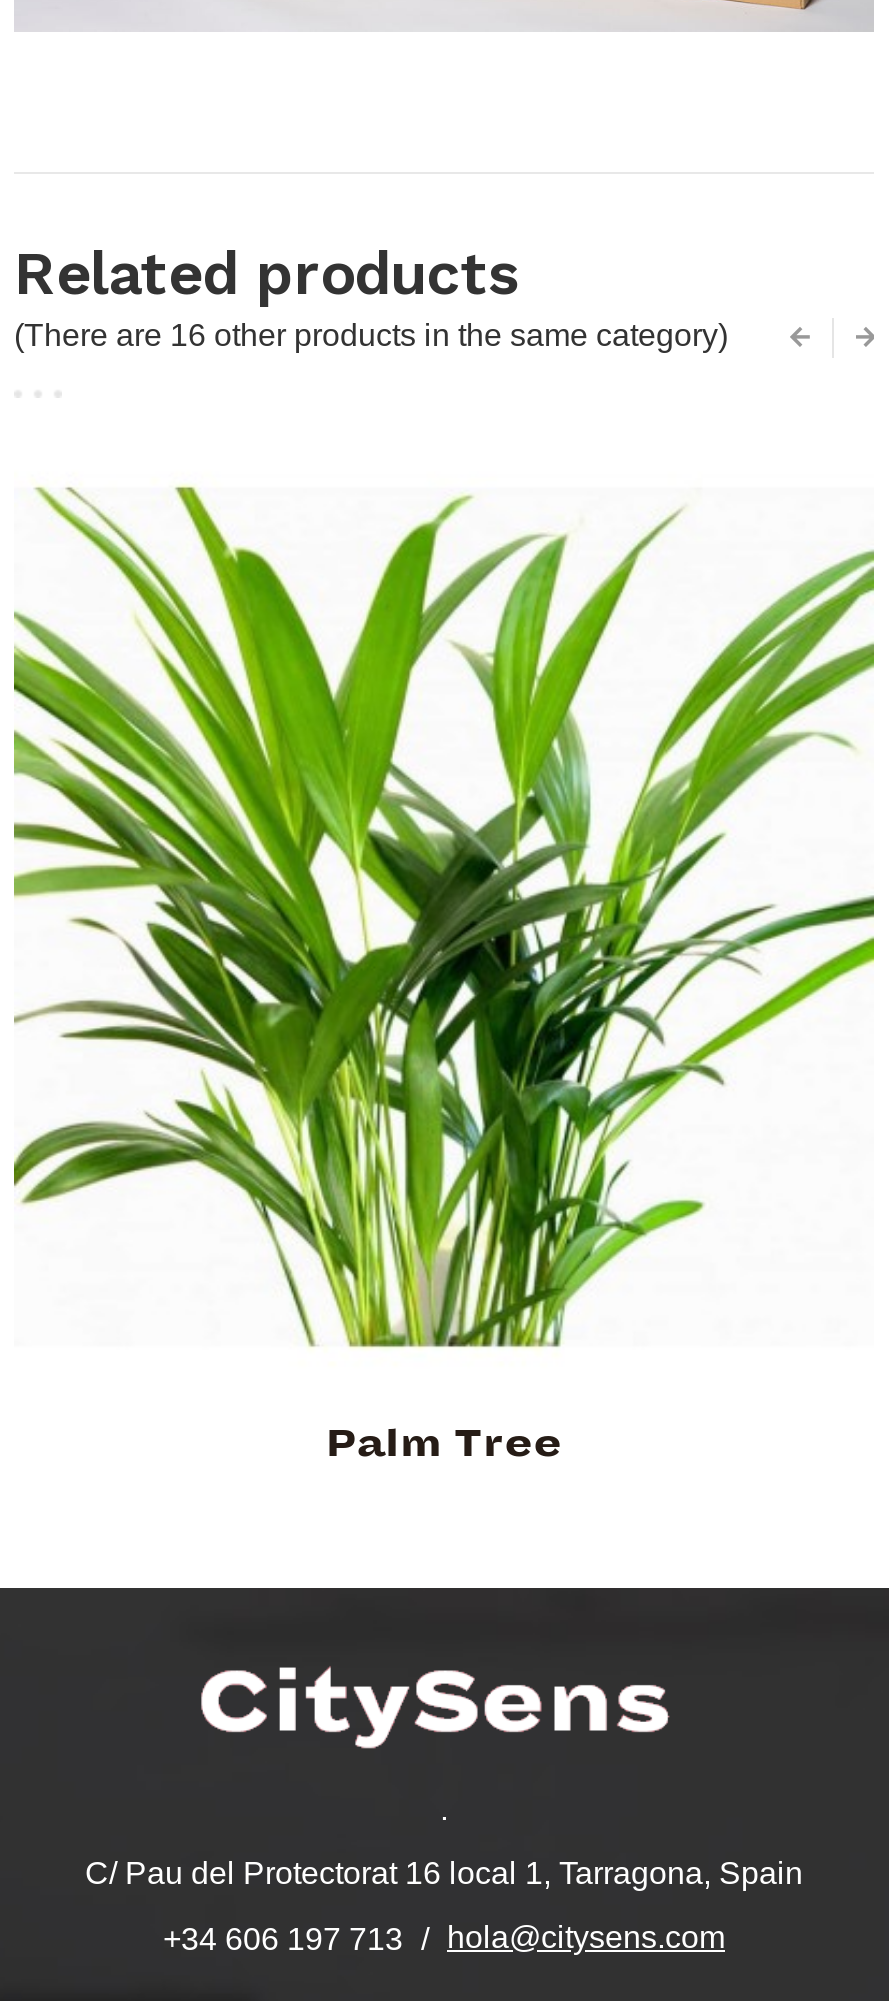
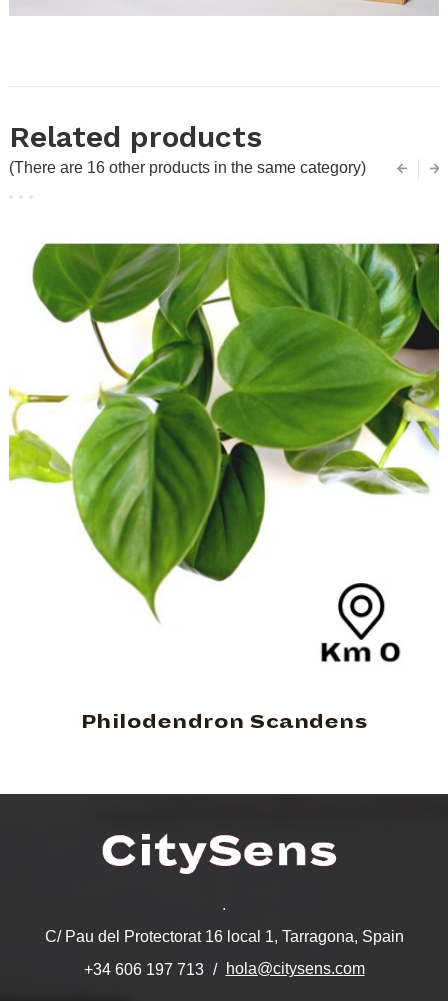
- [image]
- Palm Tree
+ [image]
+ Philodendron Scandens
